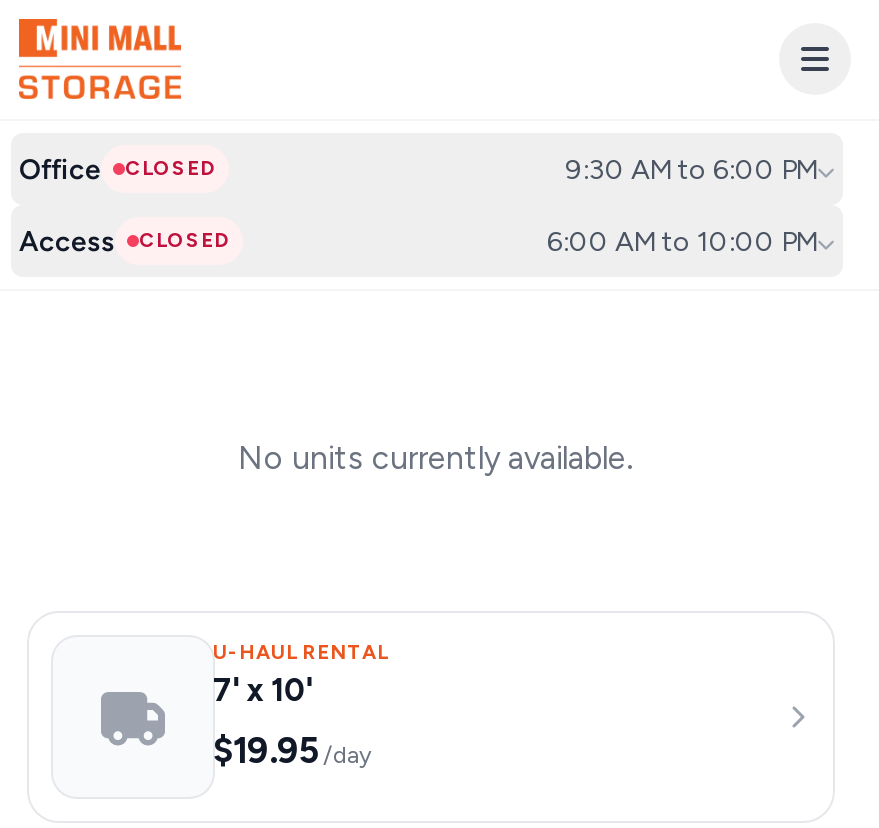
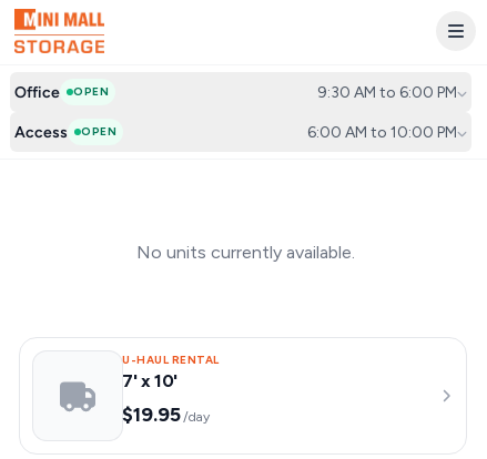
- CLOSED
+ OPEN

- CLOSED
+ OPEN
